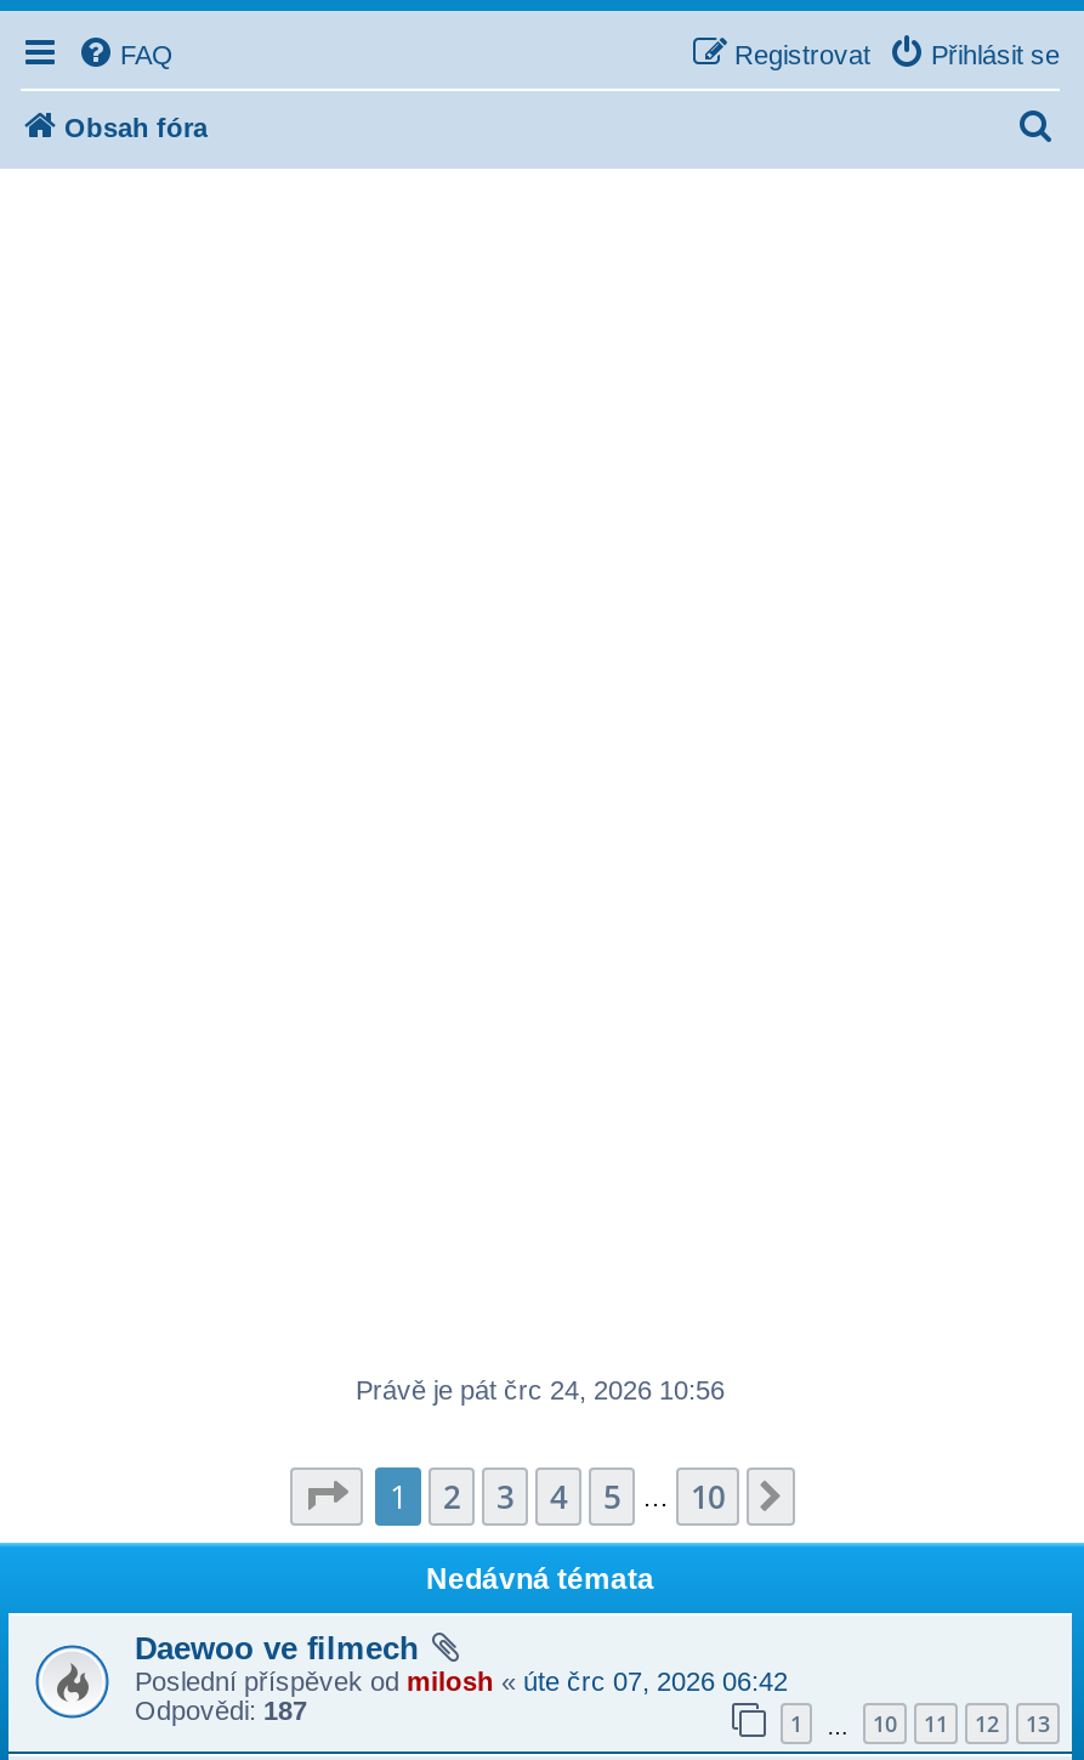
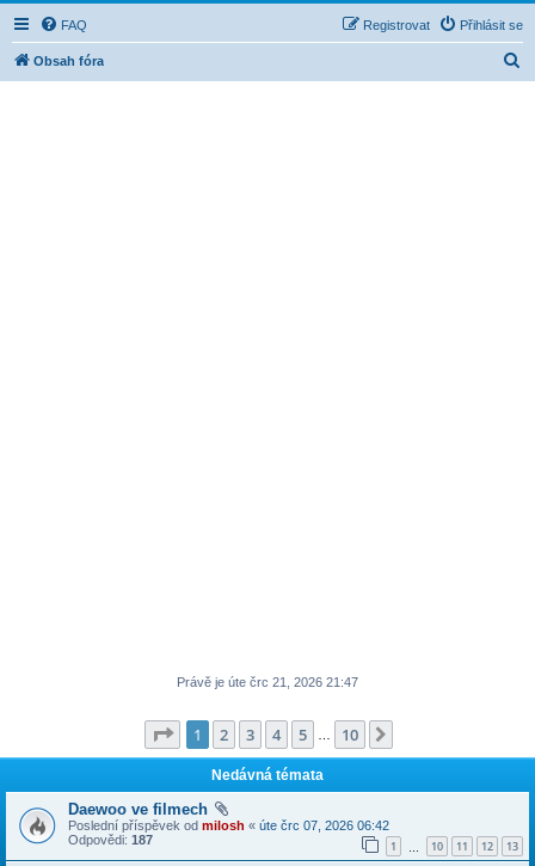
- Právě je pát črc 24, 2026 10:56
+ Právě je úte črc 21, 2026 21:47
